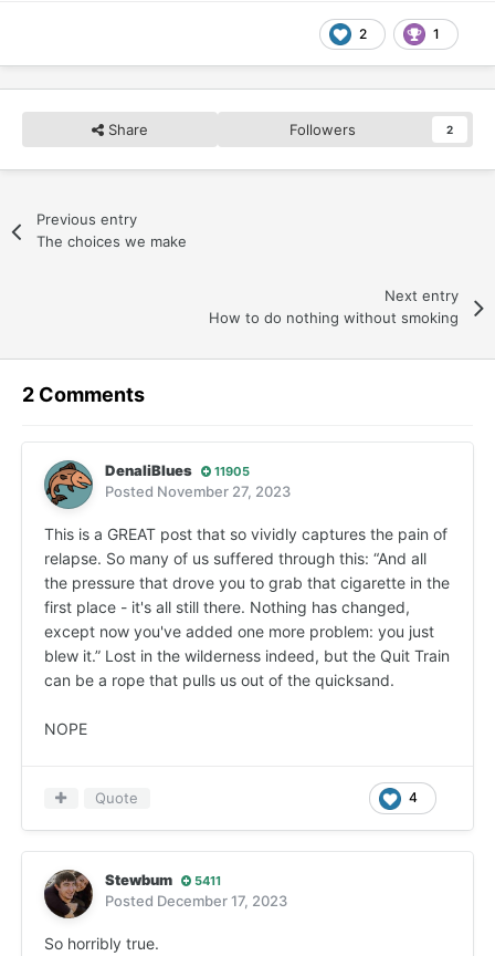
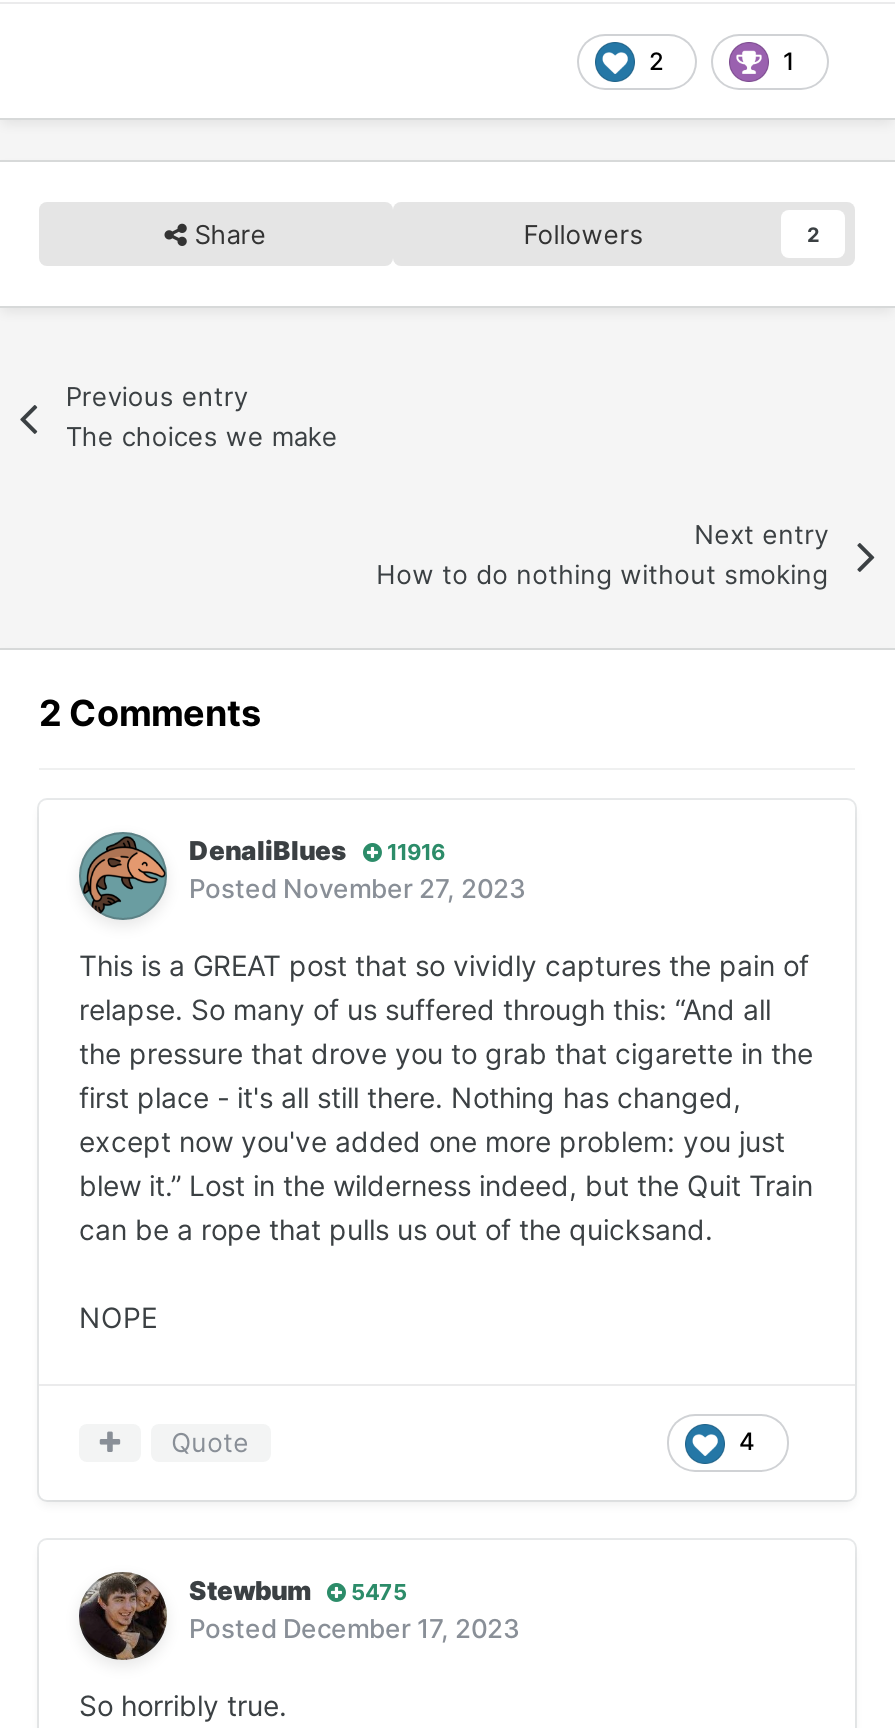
- DenaliBlues 11905
+ DenaliBlues 11916

- Stewbum 5411
+ Stewbum 5475
